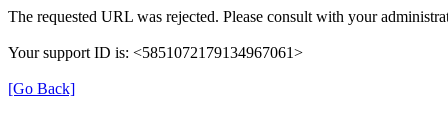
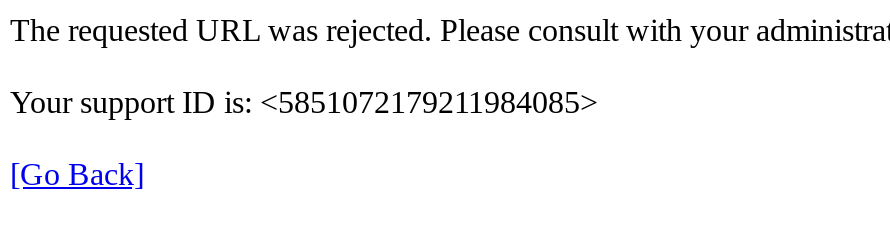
- Your support ID is: <5851072179134967061>
+ Your support ID is: <5851072179211984085>
